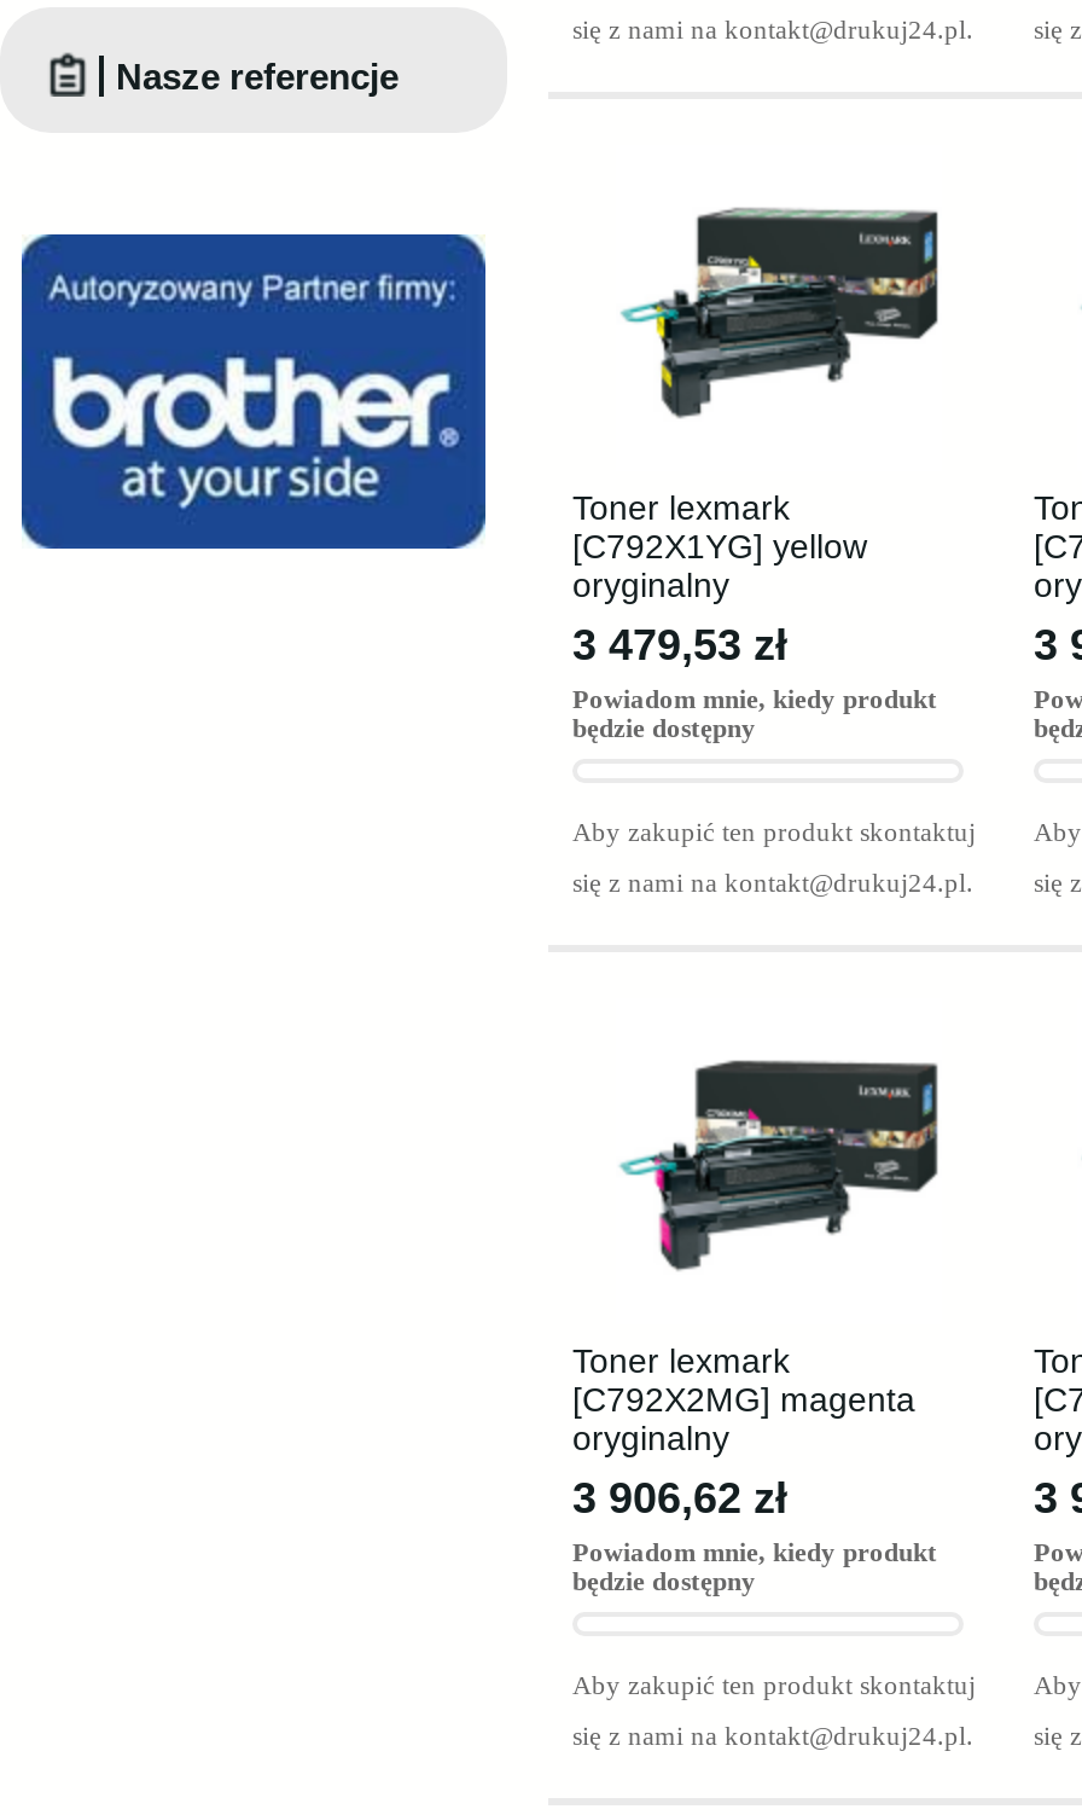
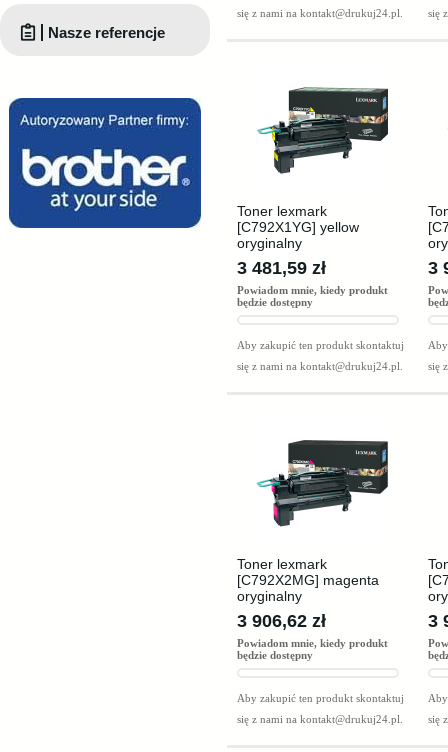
- 3 479,53 zł
+ 3 481,59 zł
